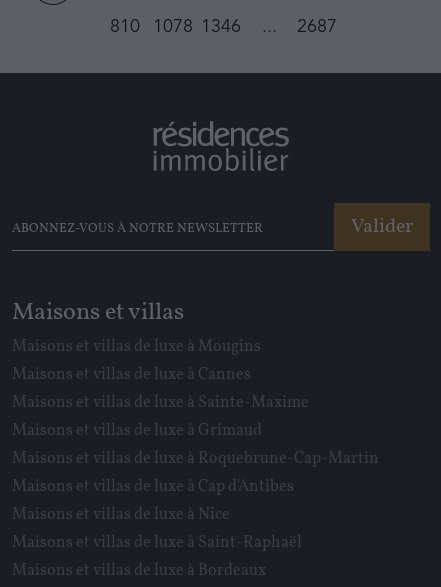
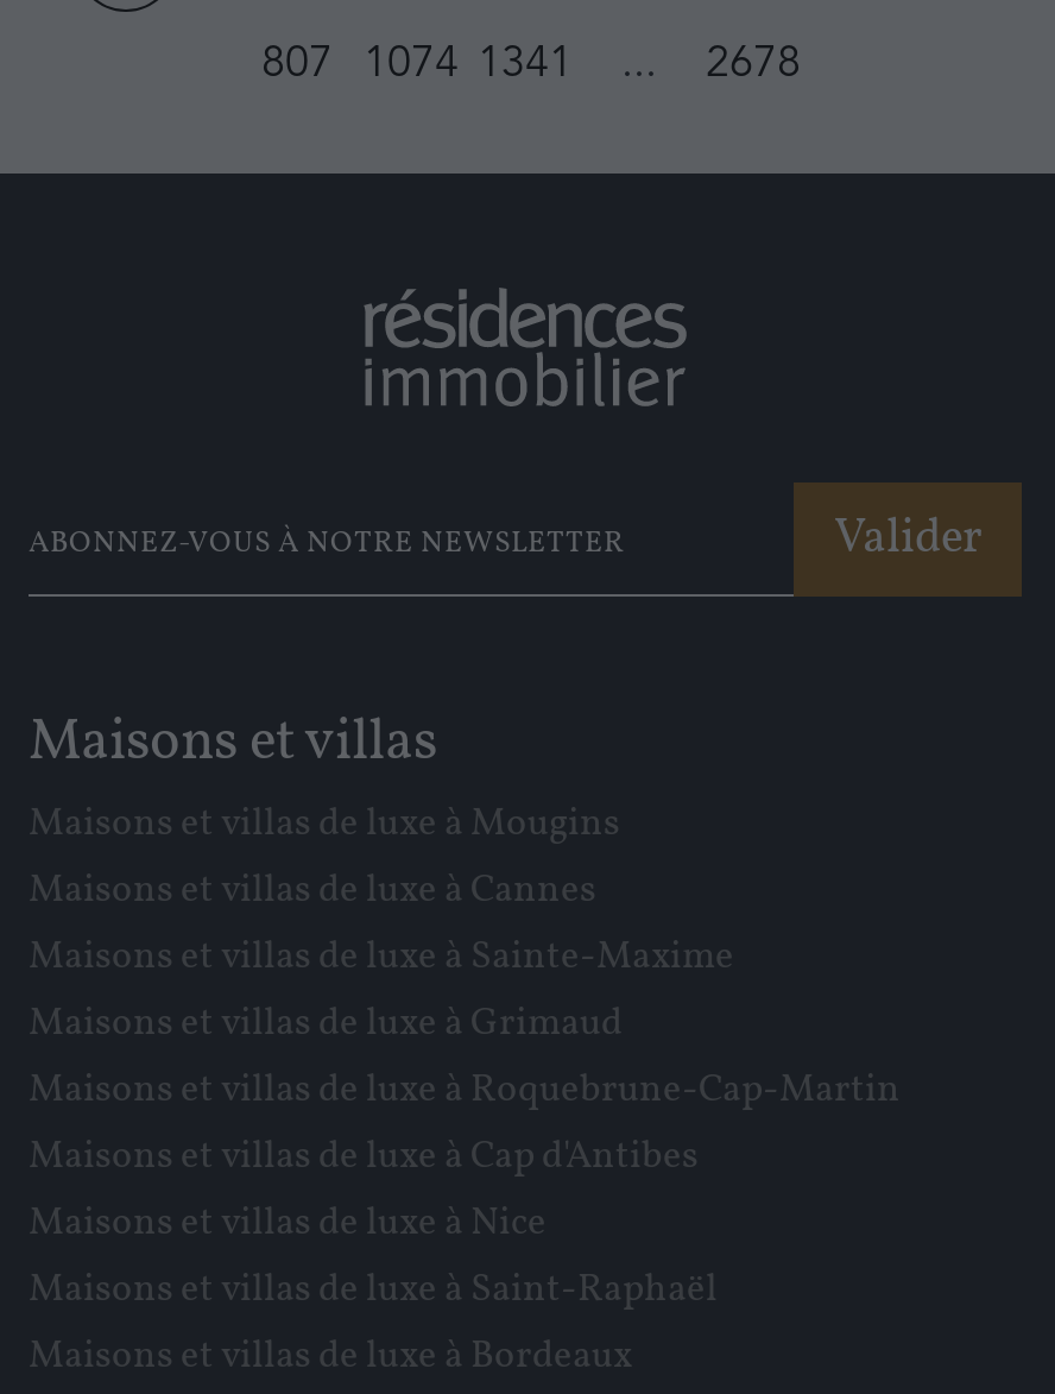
- 810
+ 807

- 1078 1346
+ 1074 1341

- 2687
+ 2678
